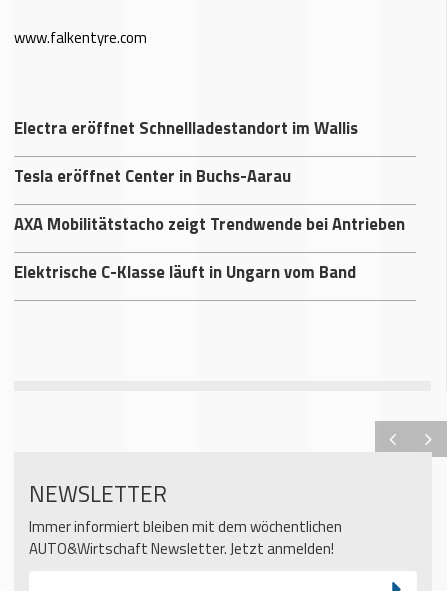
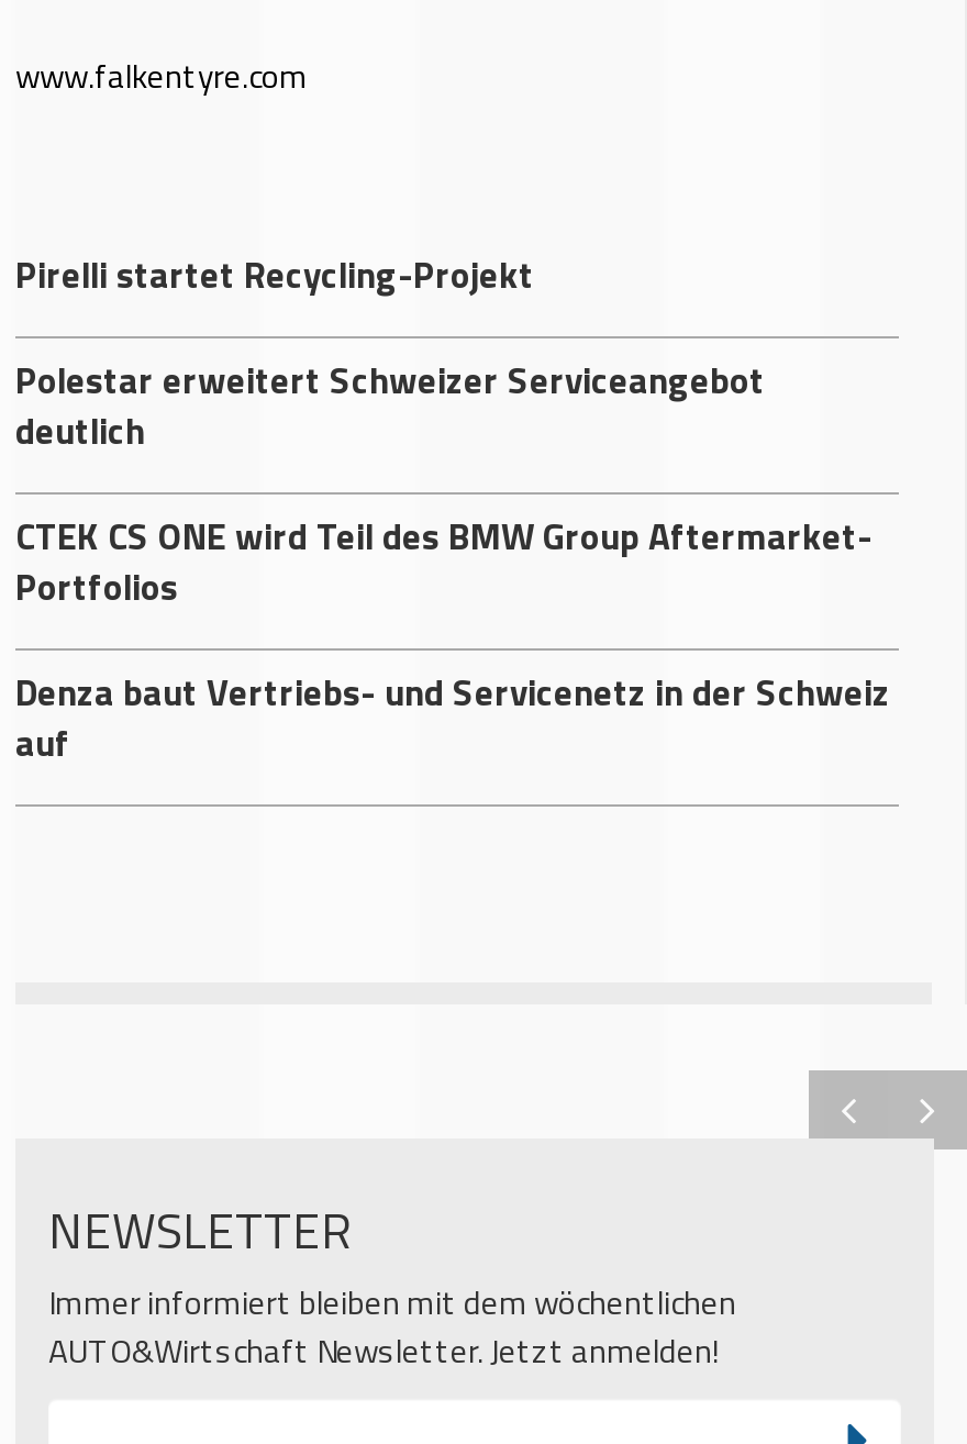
- Electra eröffnet Schnellladestandort im Wallis
+ Pirelli startet Recycling-Projekt

- Tesla eröffnet Center in Buchs-Aarau
+ Polestar erweitert Schweizer Serviceangebot
+ deutlich

- AXA Mobilitätstacho zeigt Trendwende bei Antrieben
+ CTEK CS ONE wird Teil des BMW Group Aftermarket-
+ Portfolios

- Elektrische C-Klasse läuft in Ungarn vom Band
+ Denza baut Vertriebs- und Servicenetz in der Schweiz
+ auf
